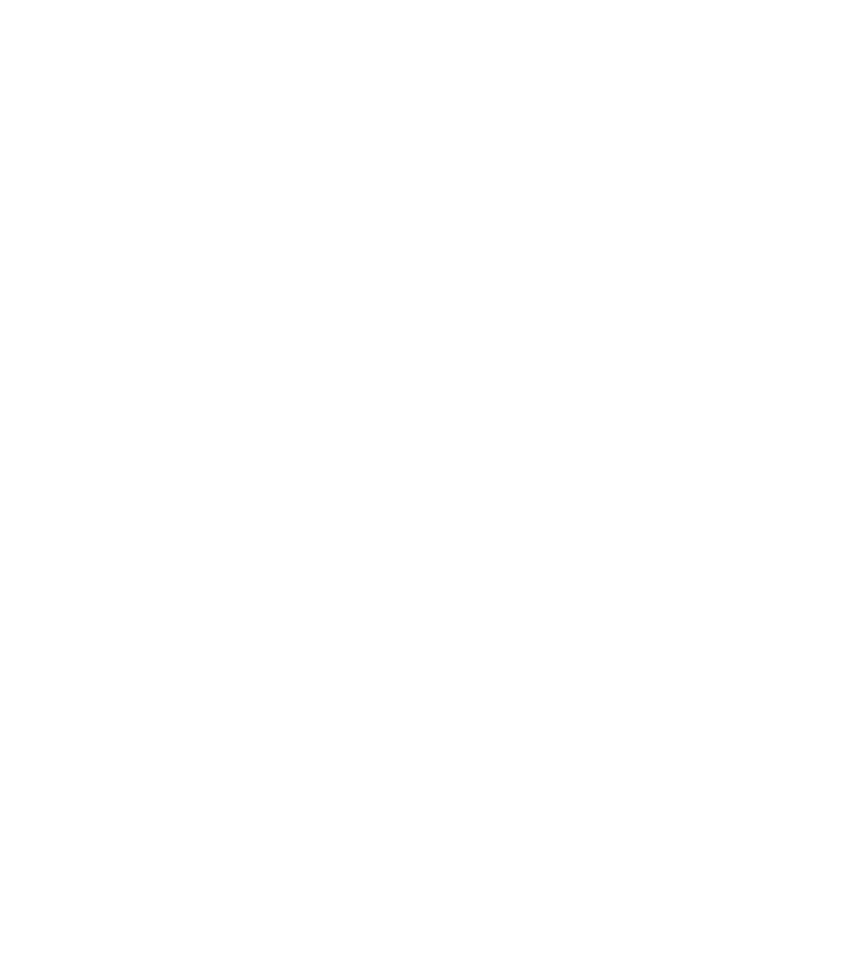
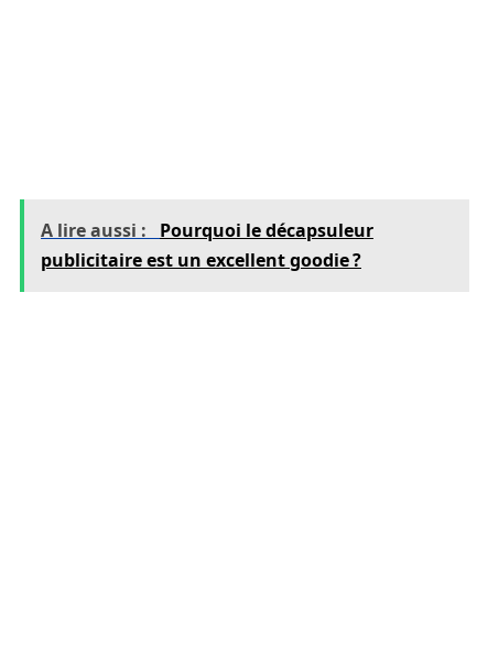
+ [image]
+ A lire aussi : Pourquoi le décapsuleur
+ publicitaire est un excellent goodie ?
